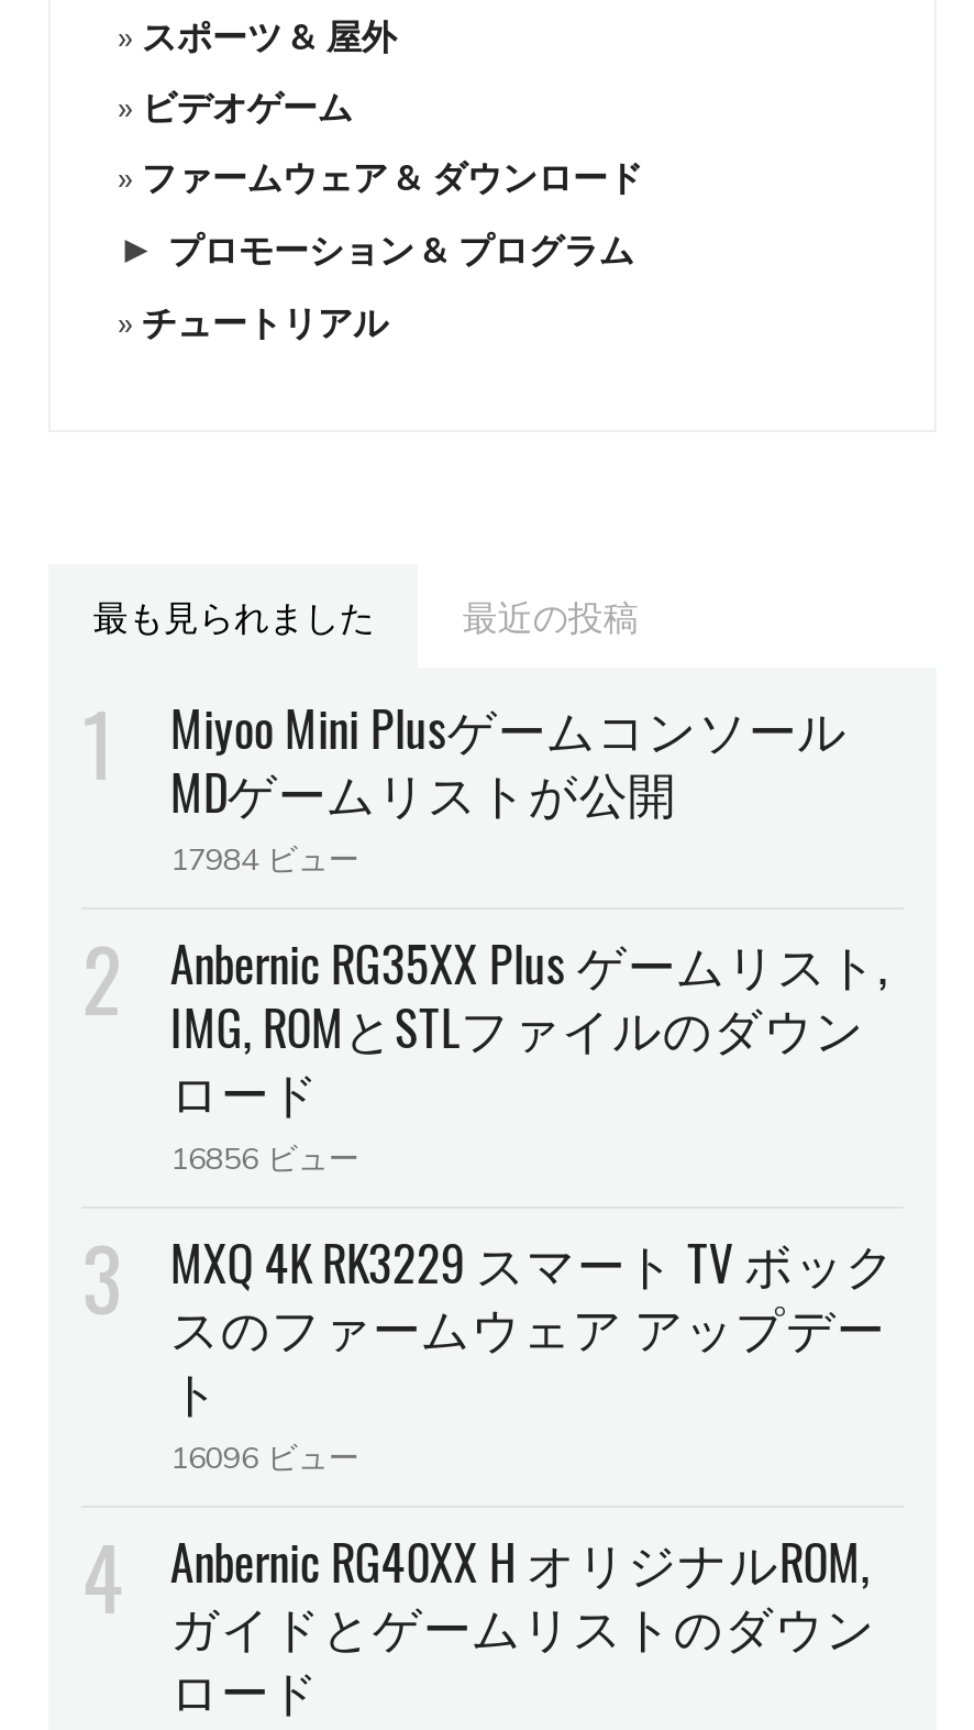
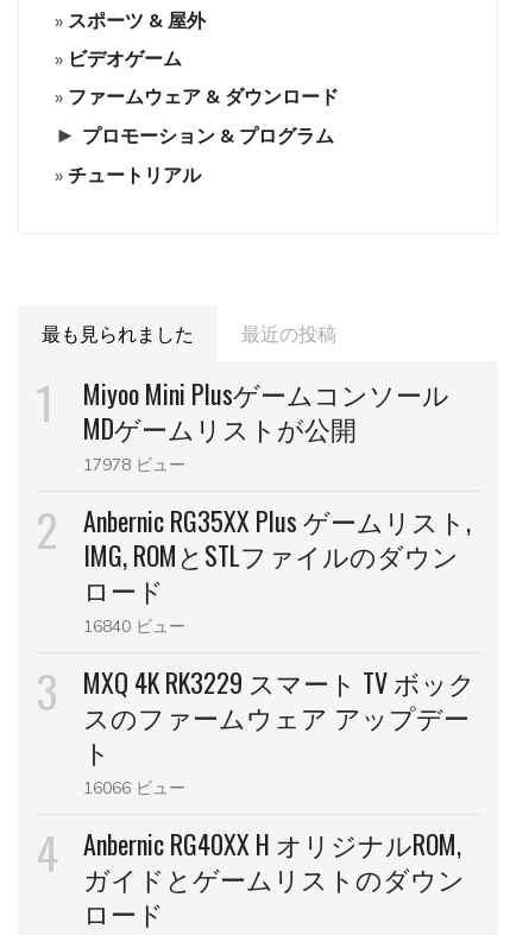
- 17984 ビュー
+ 17978 ビュー

- 16856 ビュー
+ 16840 ビュー

- 16096 ビュー
+ 16066 ビュー
